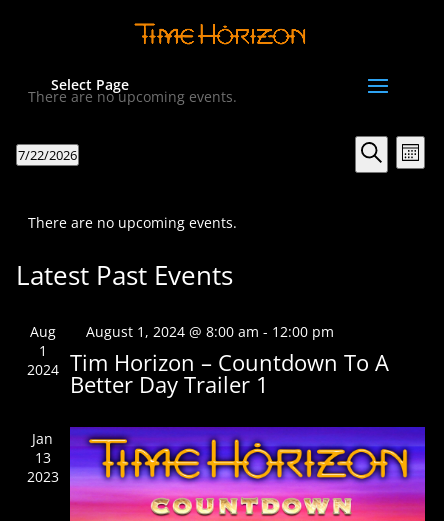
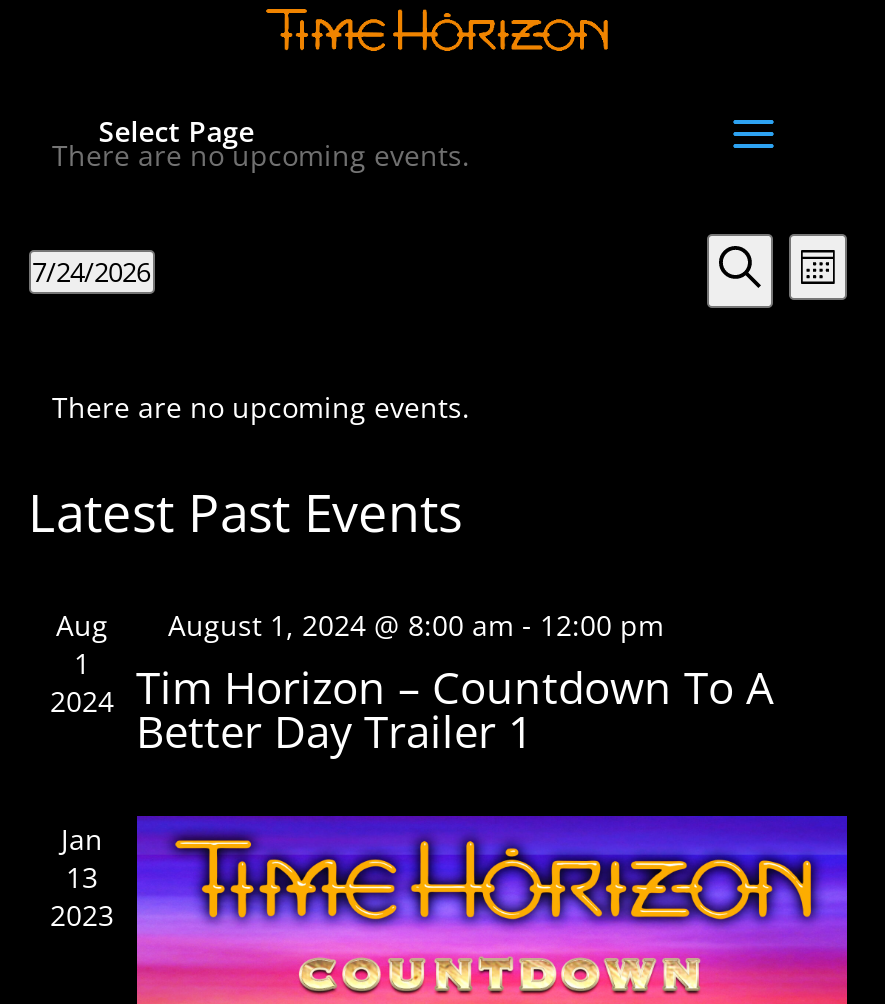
- 7/22/2026
+ 7/24/2026
